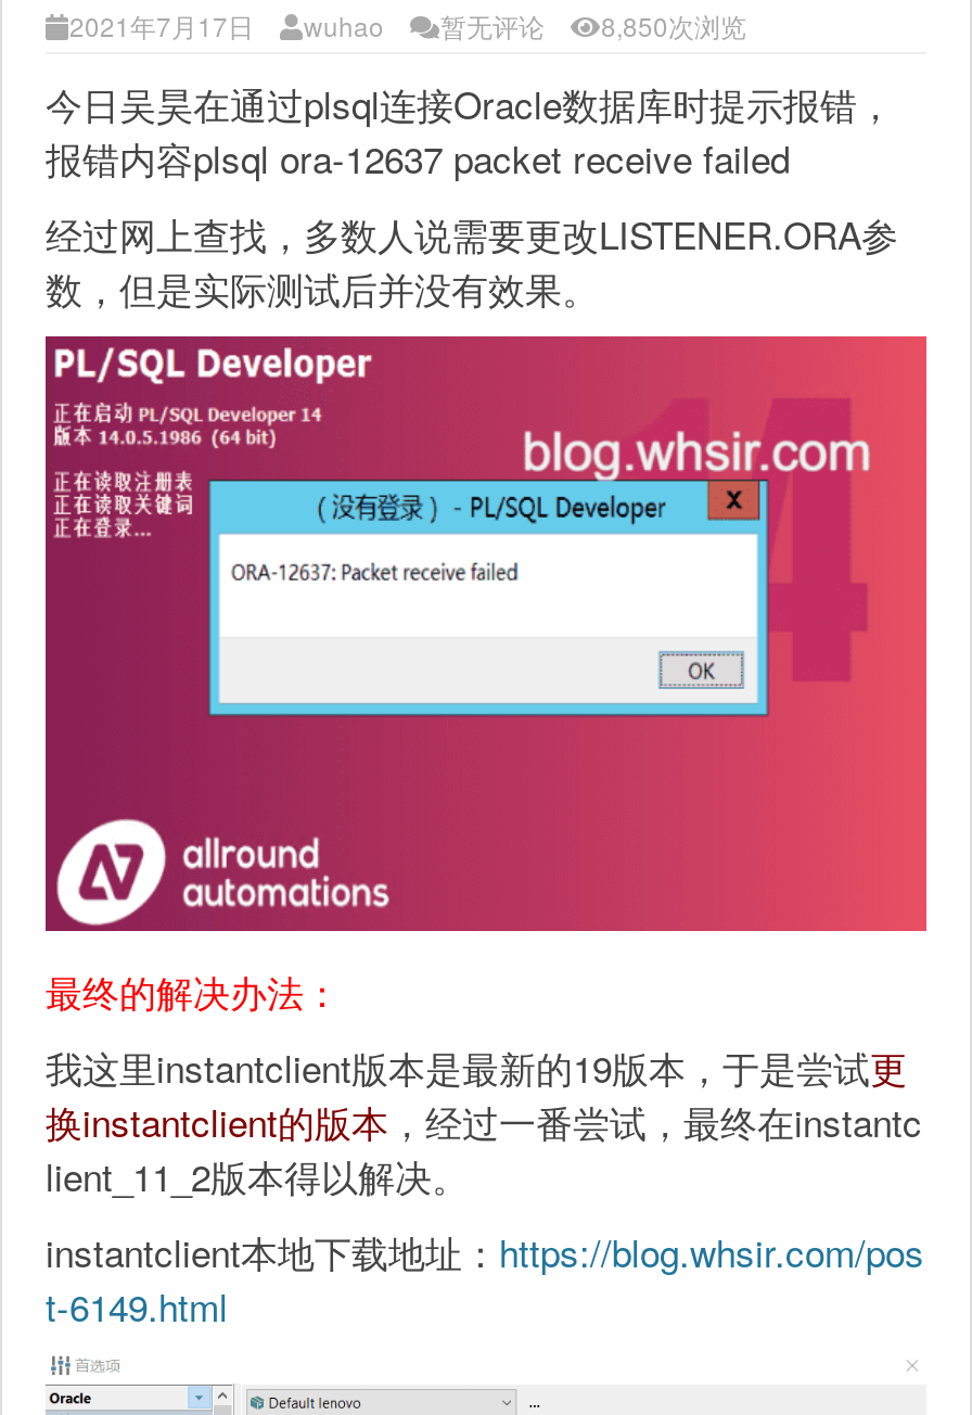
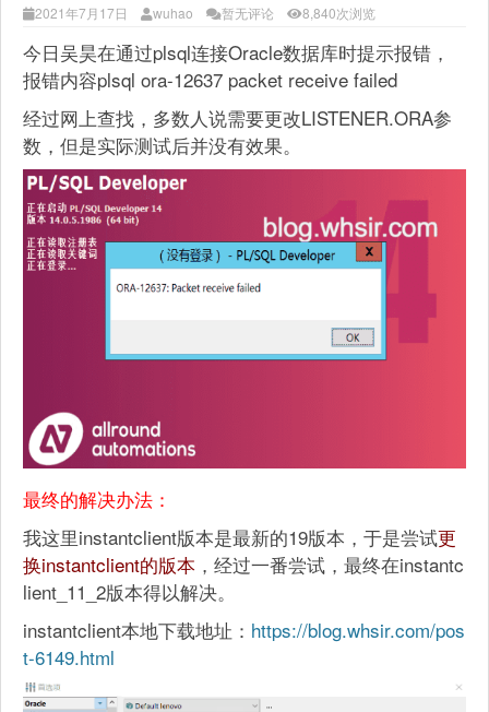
- 2021年7月17日 wuhao 暂无评论 8,850次浏览
+ 2021年7月17日 wuhao 暂无评论 8,840次浏览
